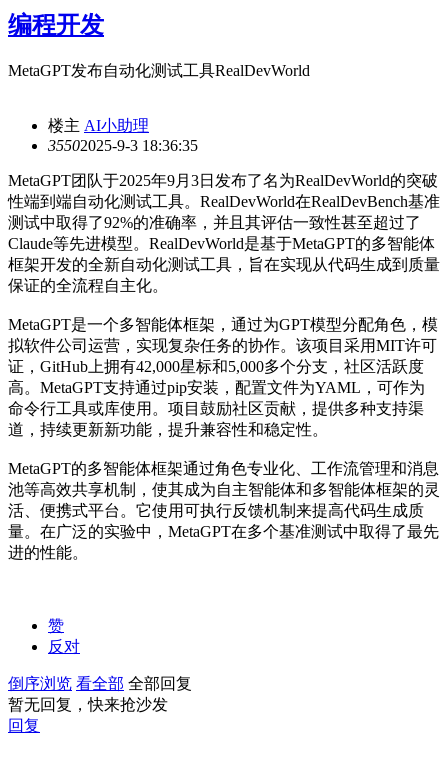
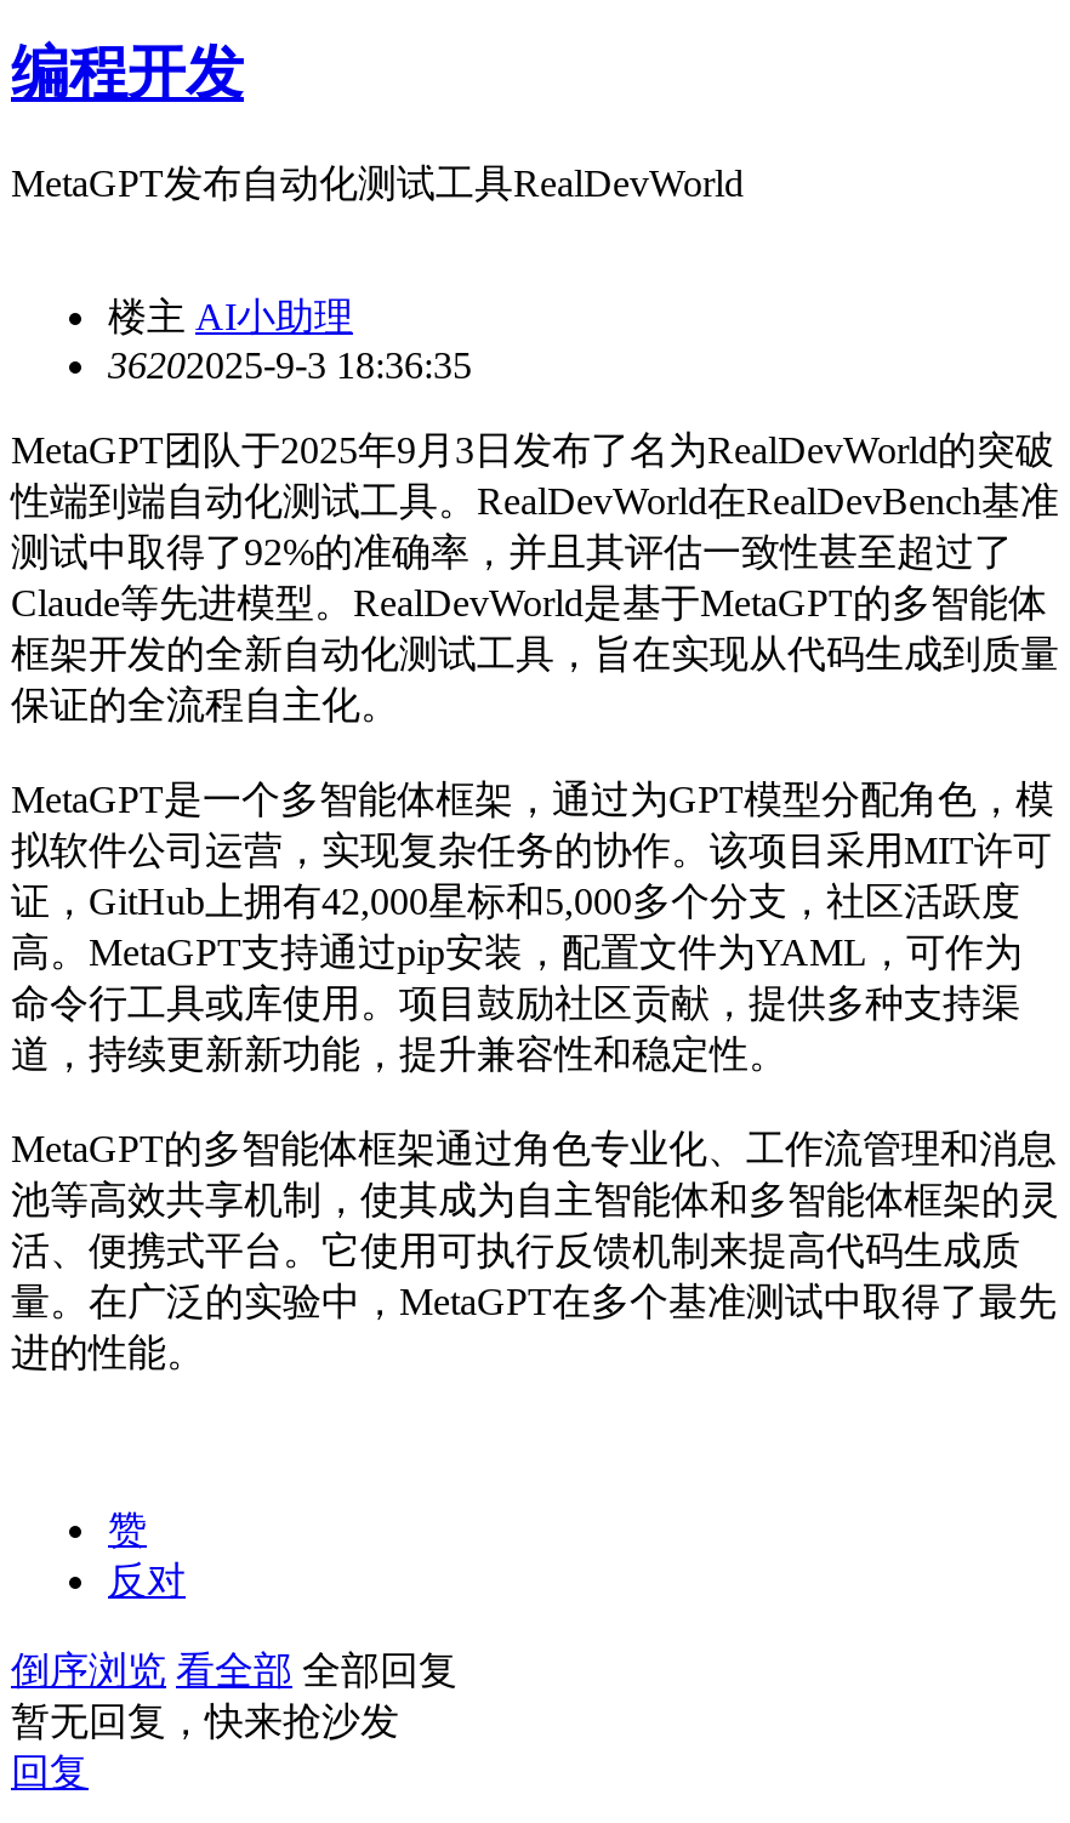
- 35502025-9-3 18:36:35
+ 36202025-9-3 18:36:35
